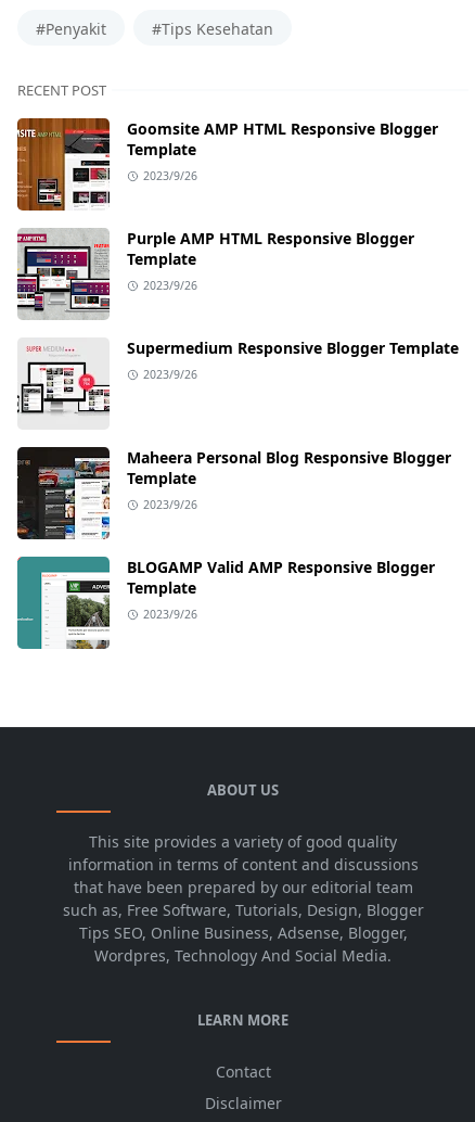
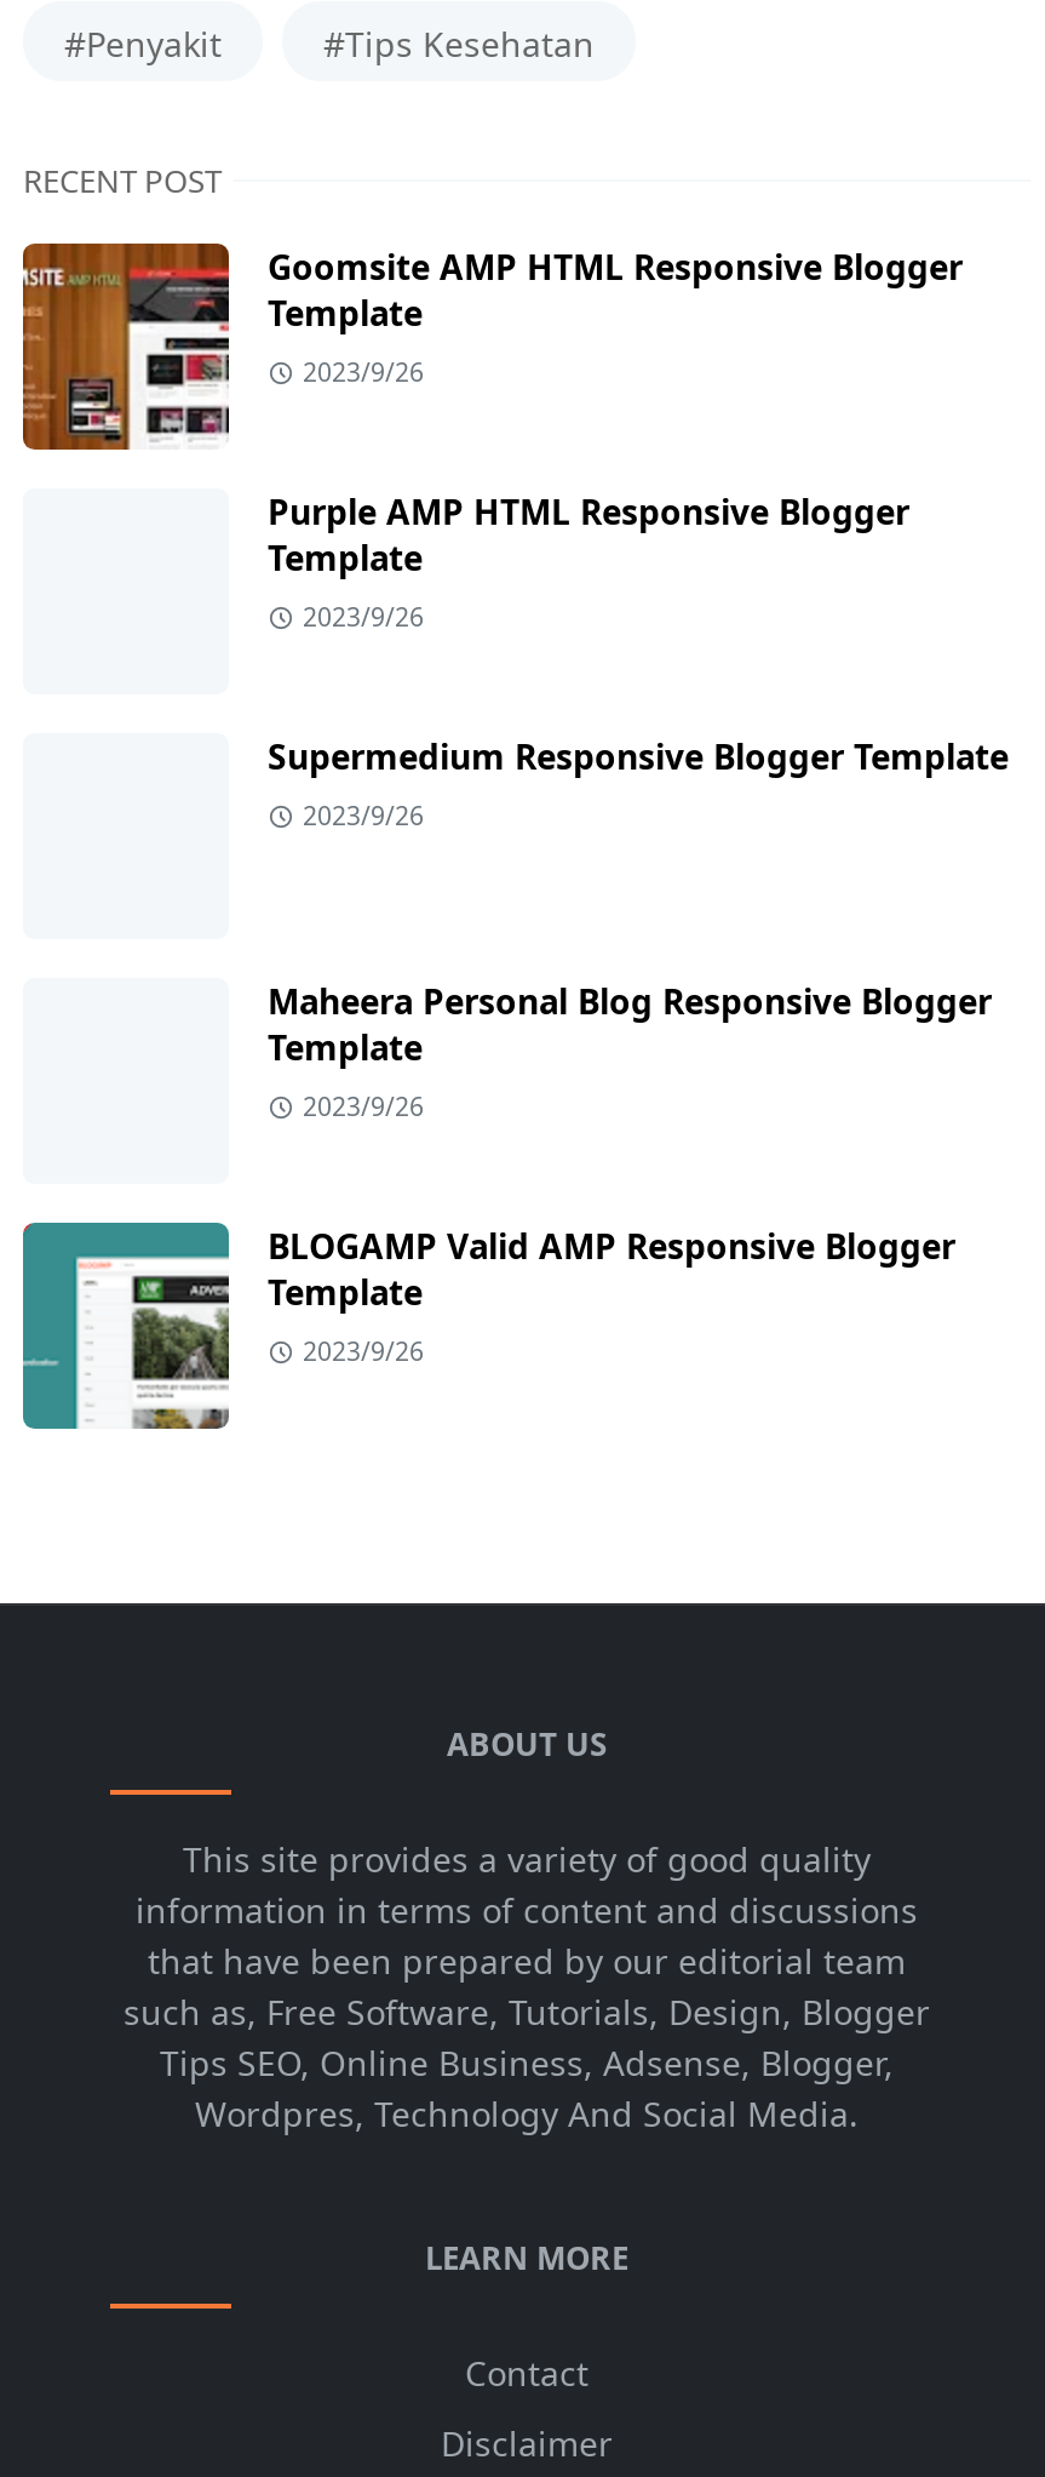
- [image]

- [image]

- [image]
